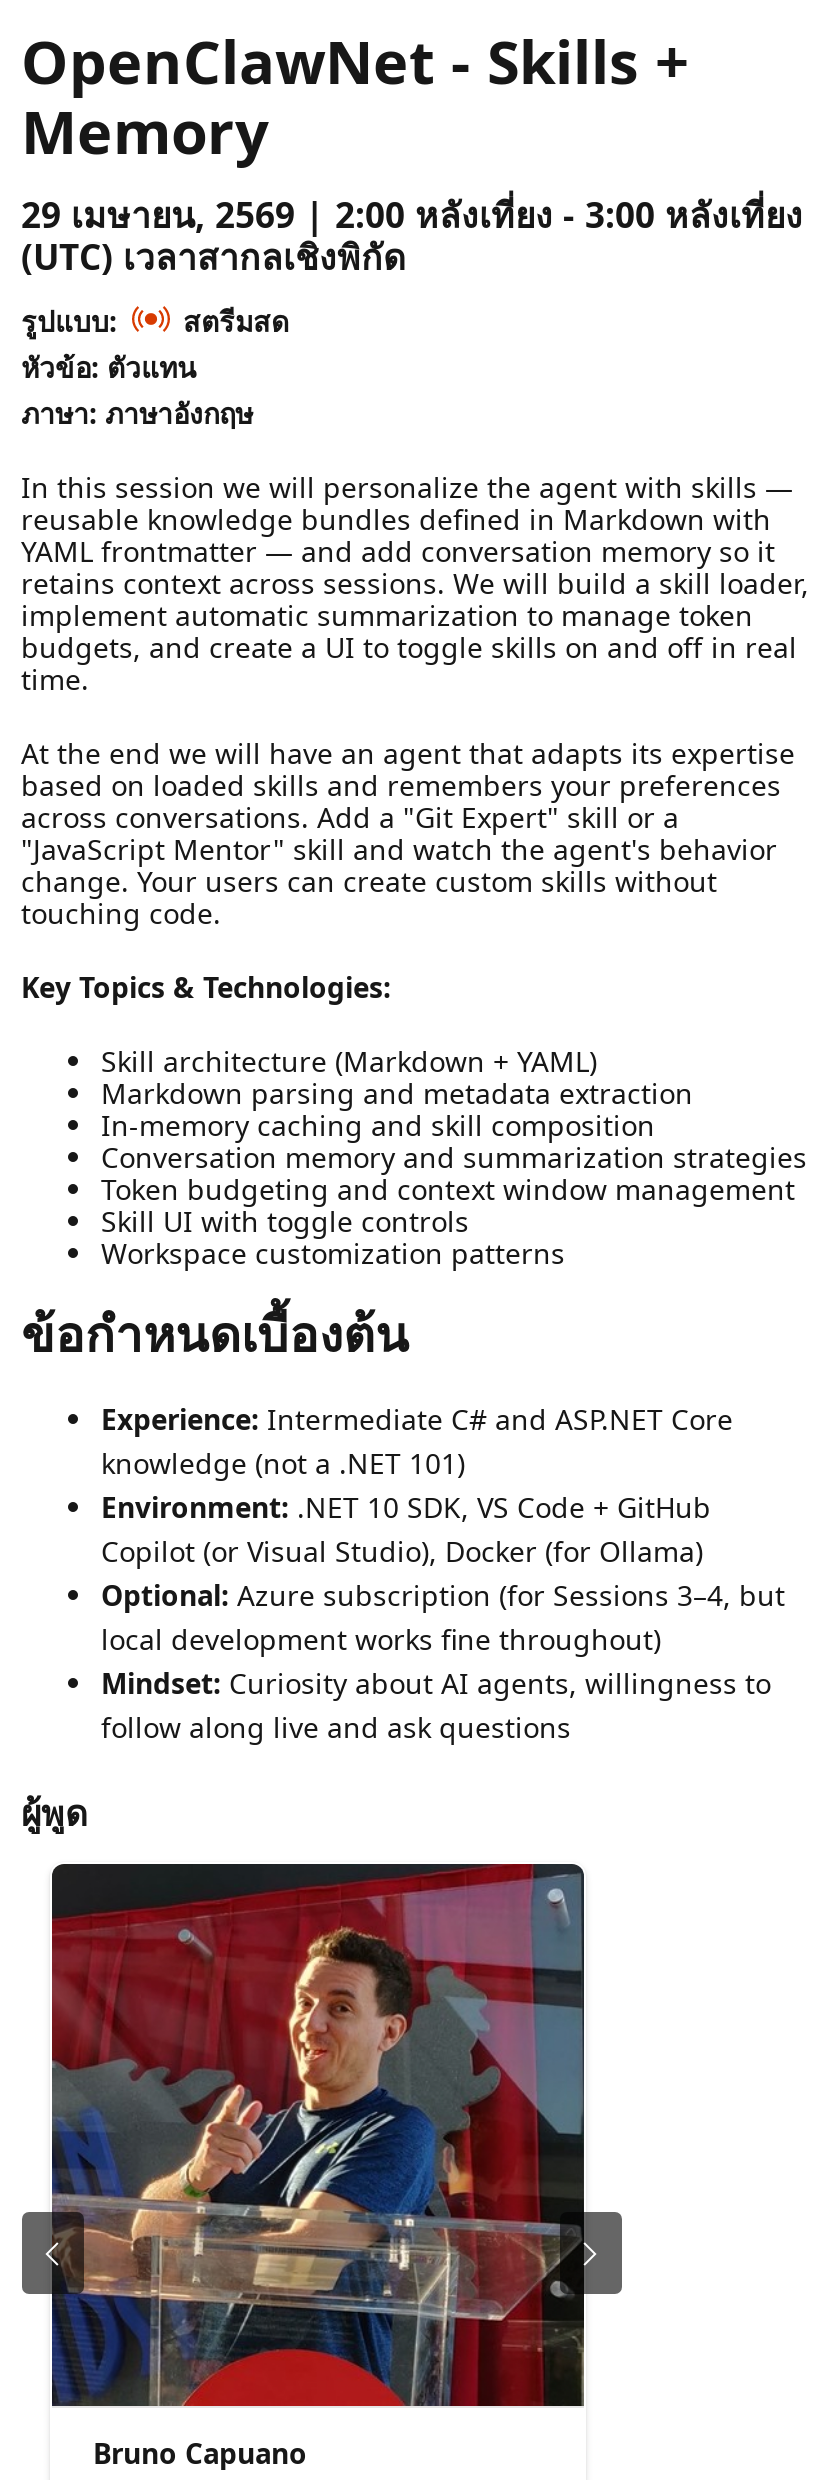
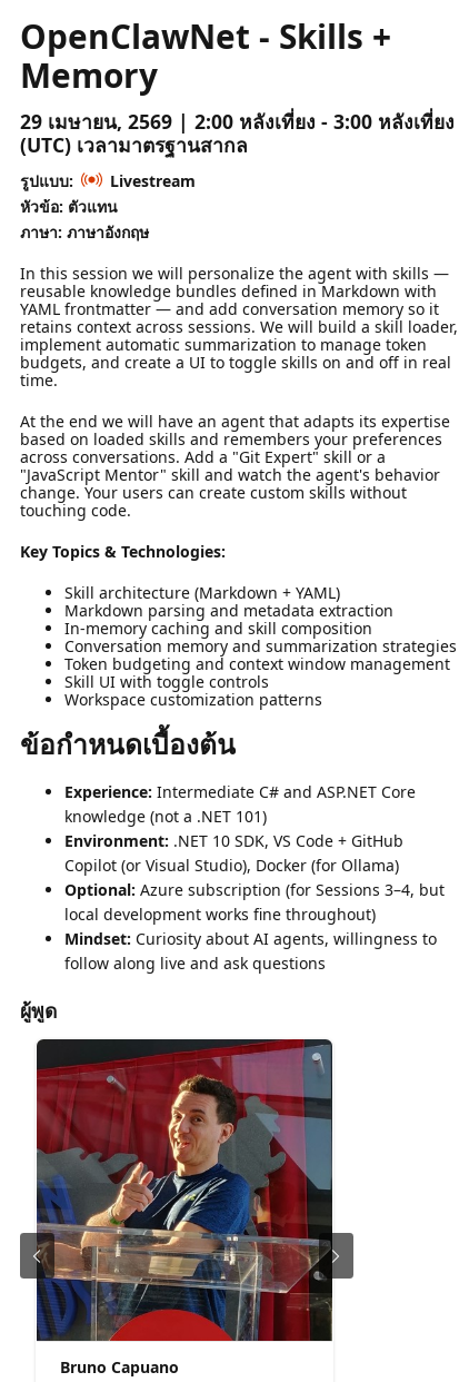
- (UTC) เวลาสากลเชิงพิกัด
+ (UTC) เวลามาตรฐานสากล

- สตรีมสด
+ Livestream
